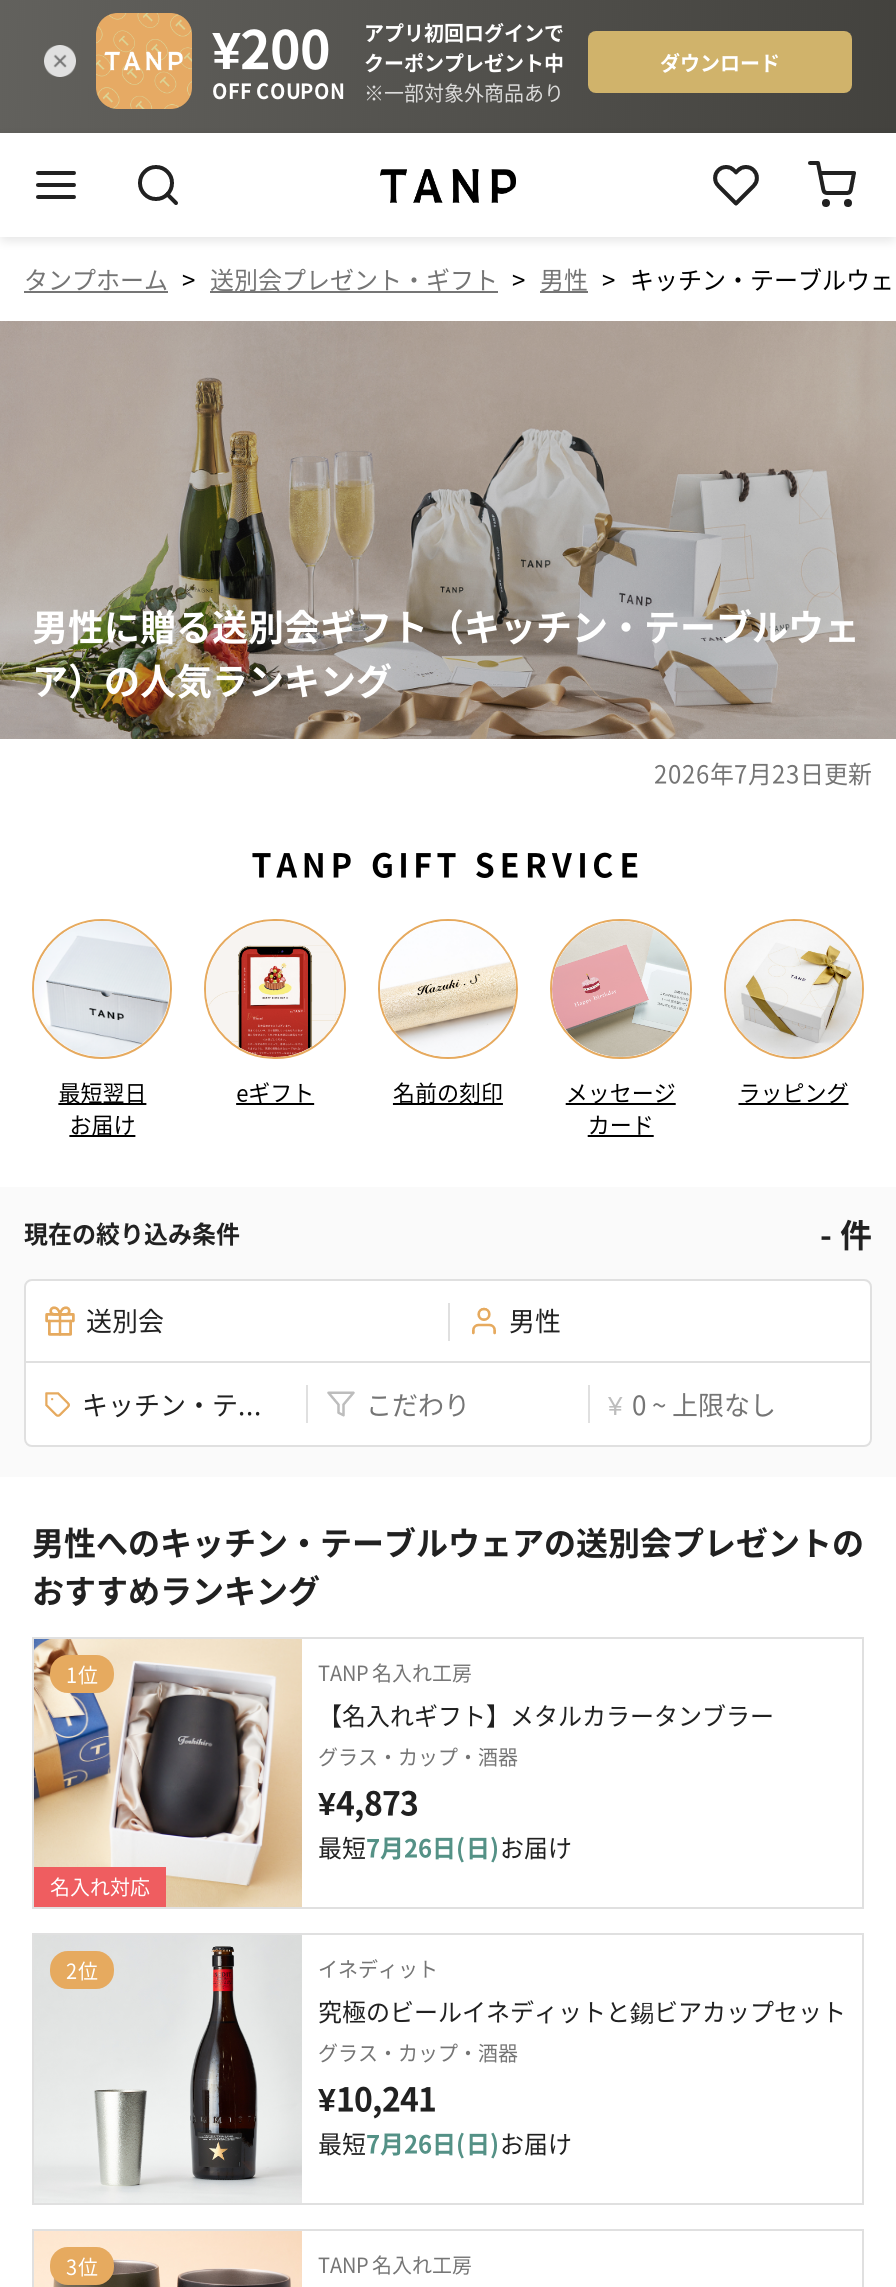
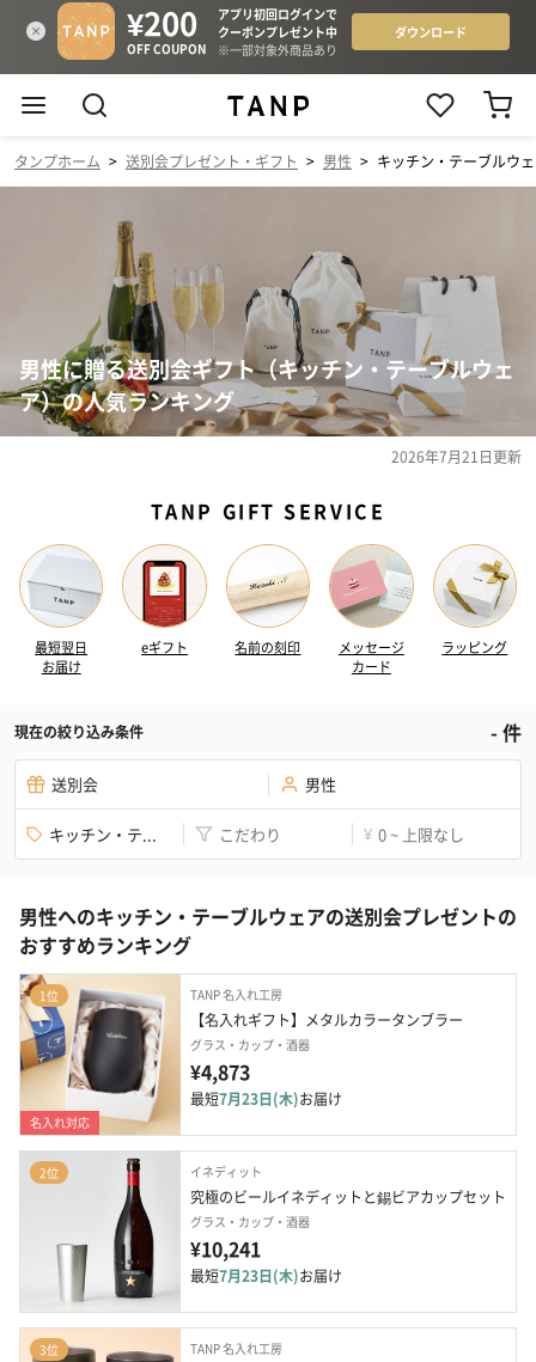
- 2026年7月23日更新
+ 2026年7月21日更新

- 最短7月26日(日)お届け
+ 最短7月23日(木)お届け

- 最短7月26日(日)お届け
+ 最短7月23日(木)お届け
